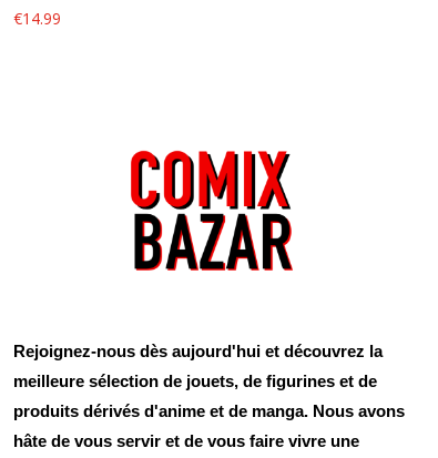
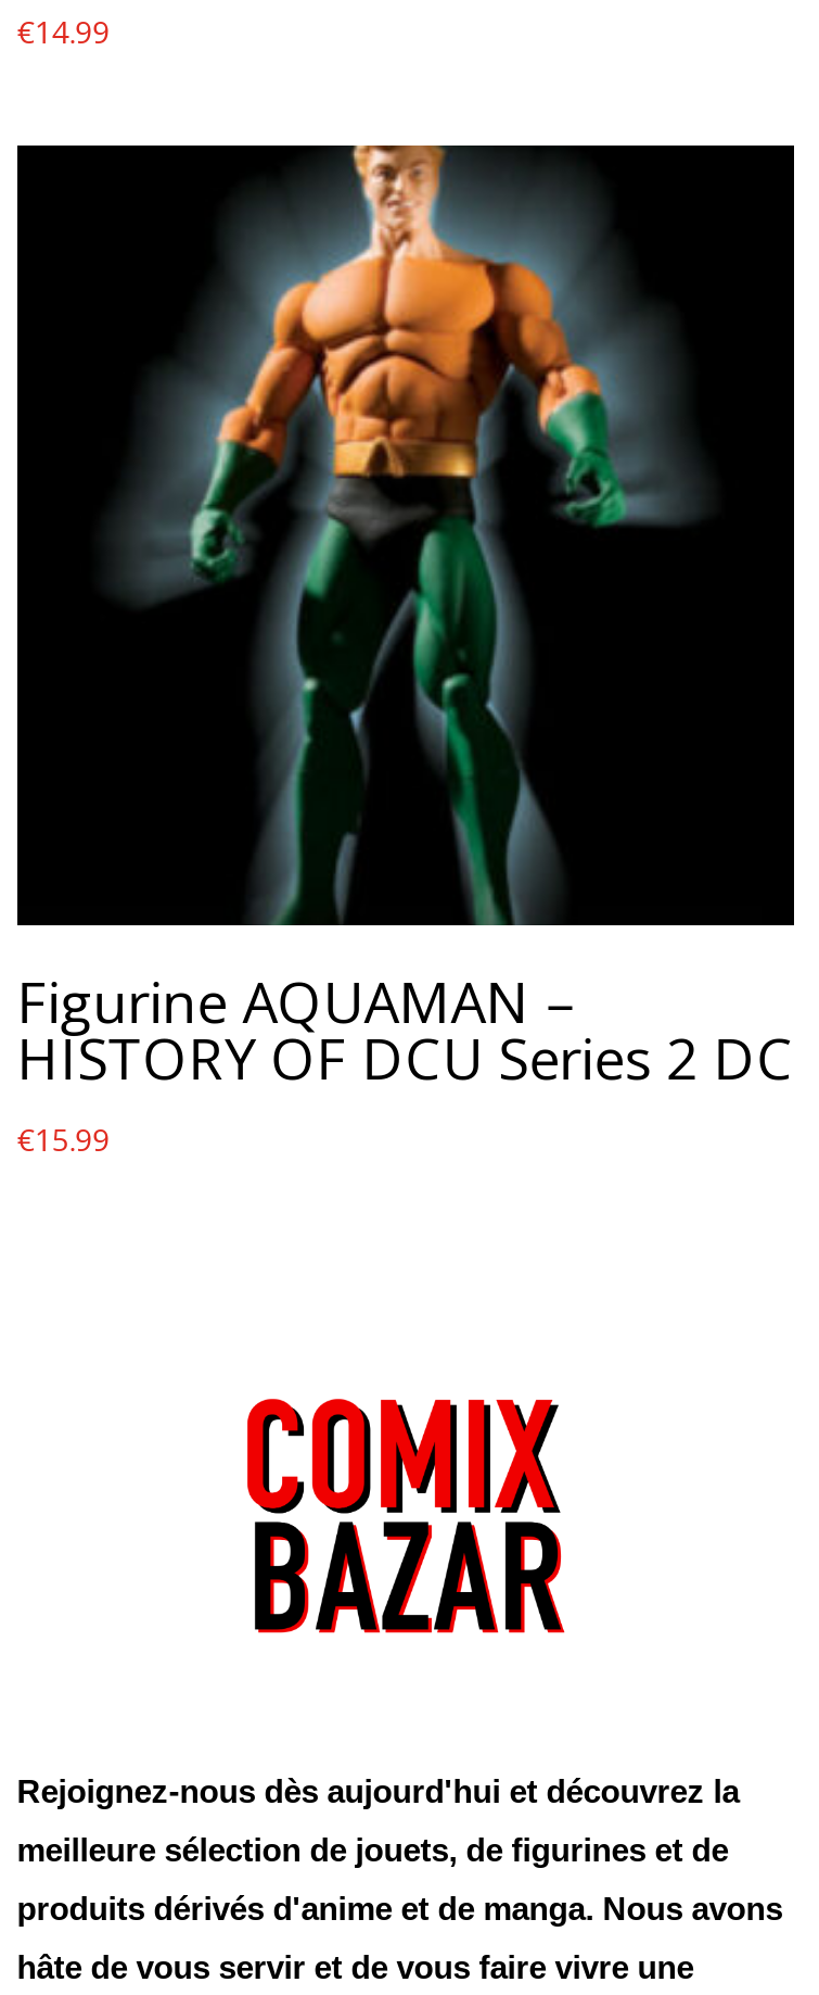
+ [image]
+ Figurine AQUAMAN –
+ HISTORY OF DCU Series 2 DC
+ €15.99
